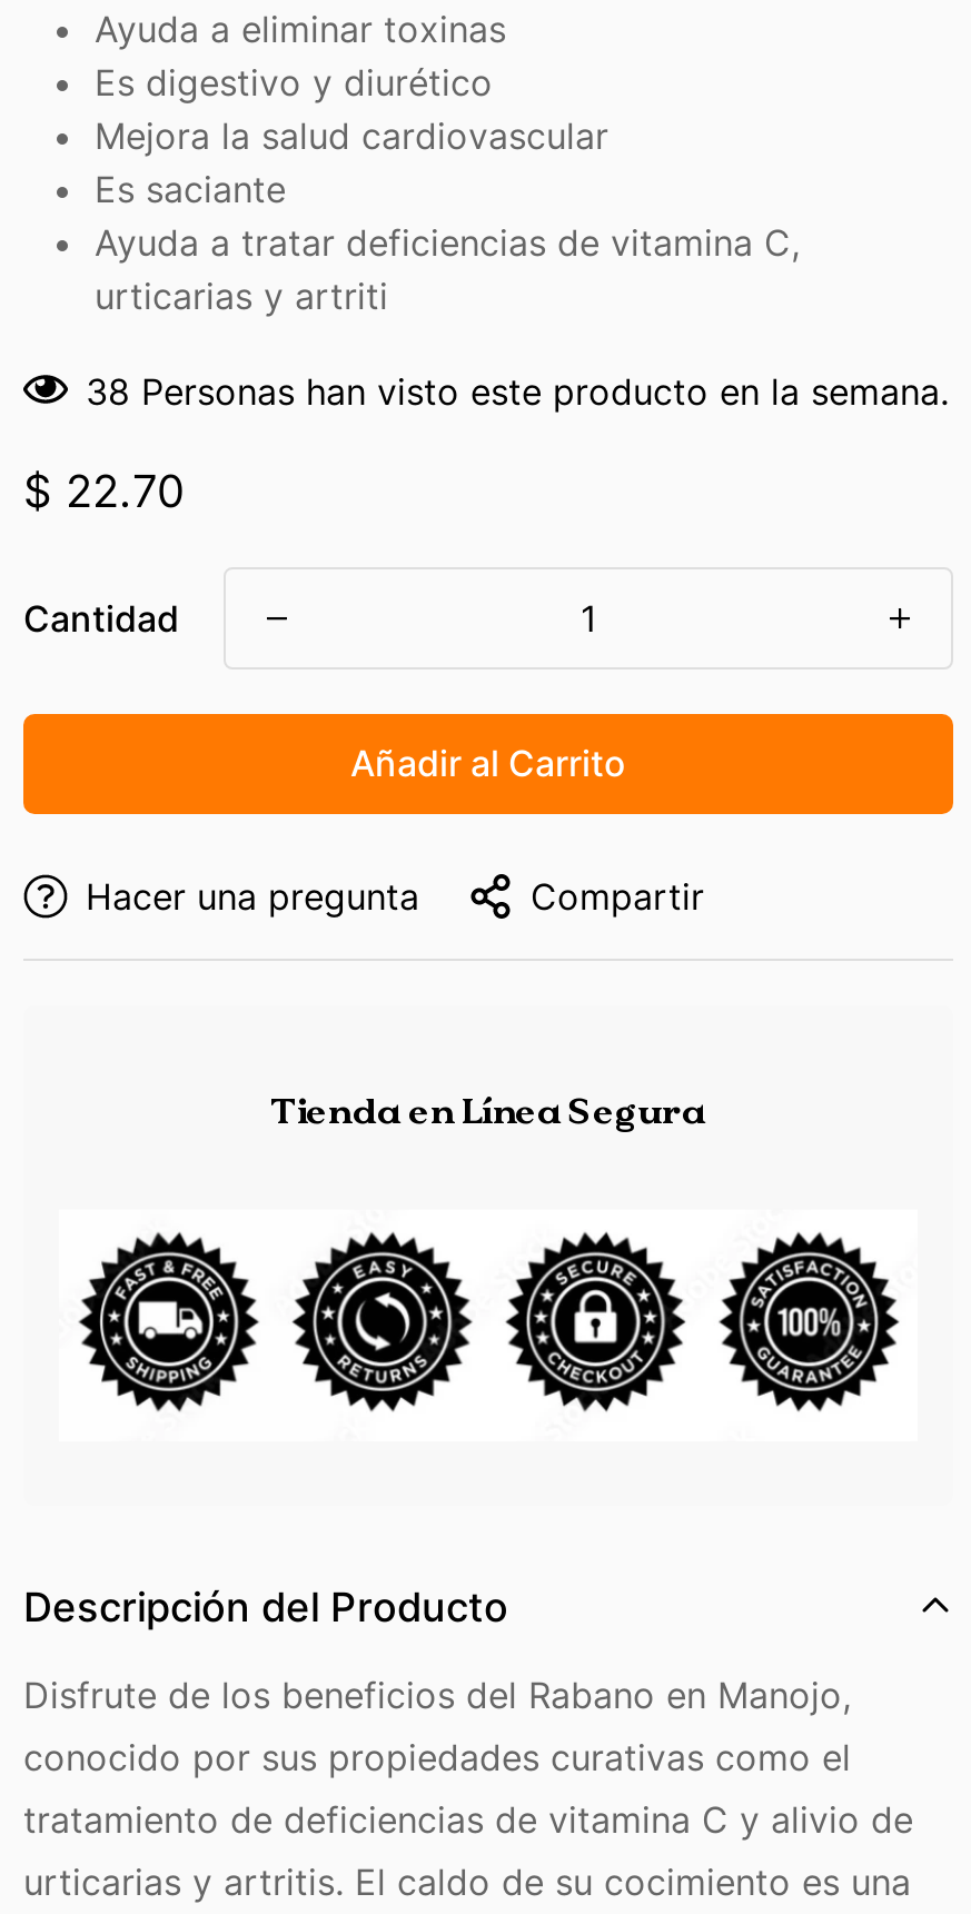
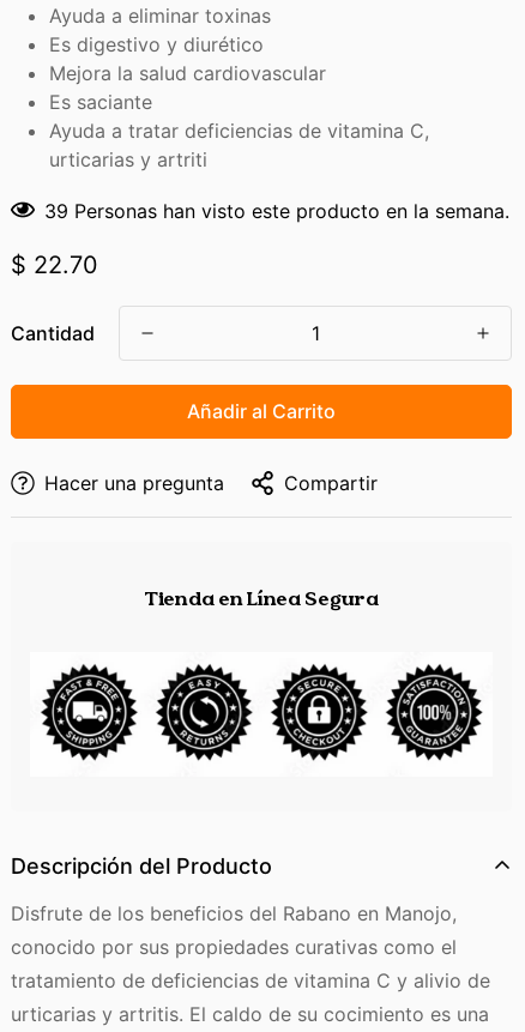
- 38 Personas han visto este producto en la semana.
+ 39 Personas han visto este producto en la semana.
